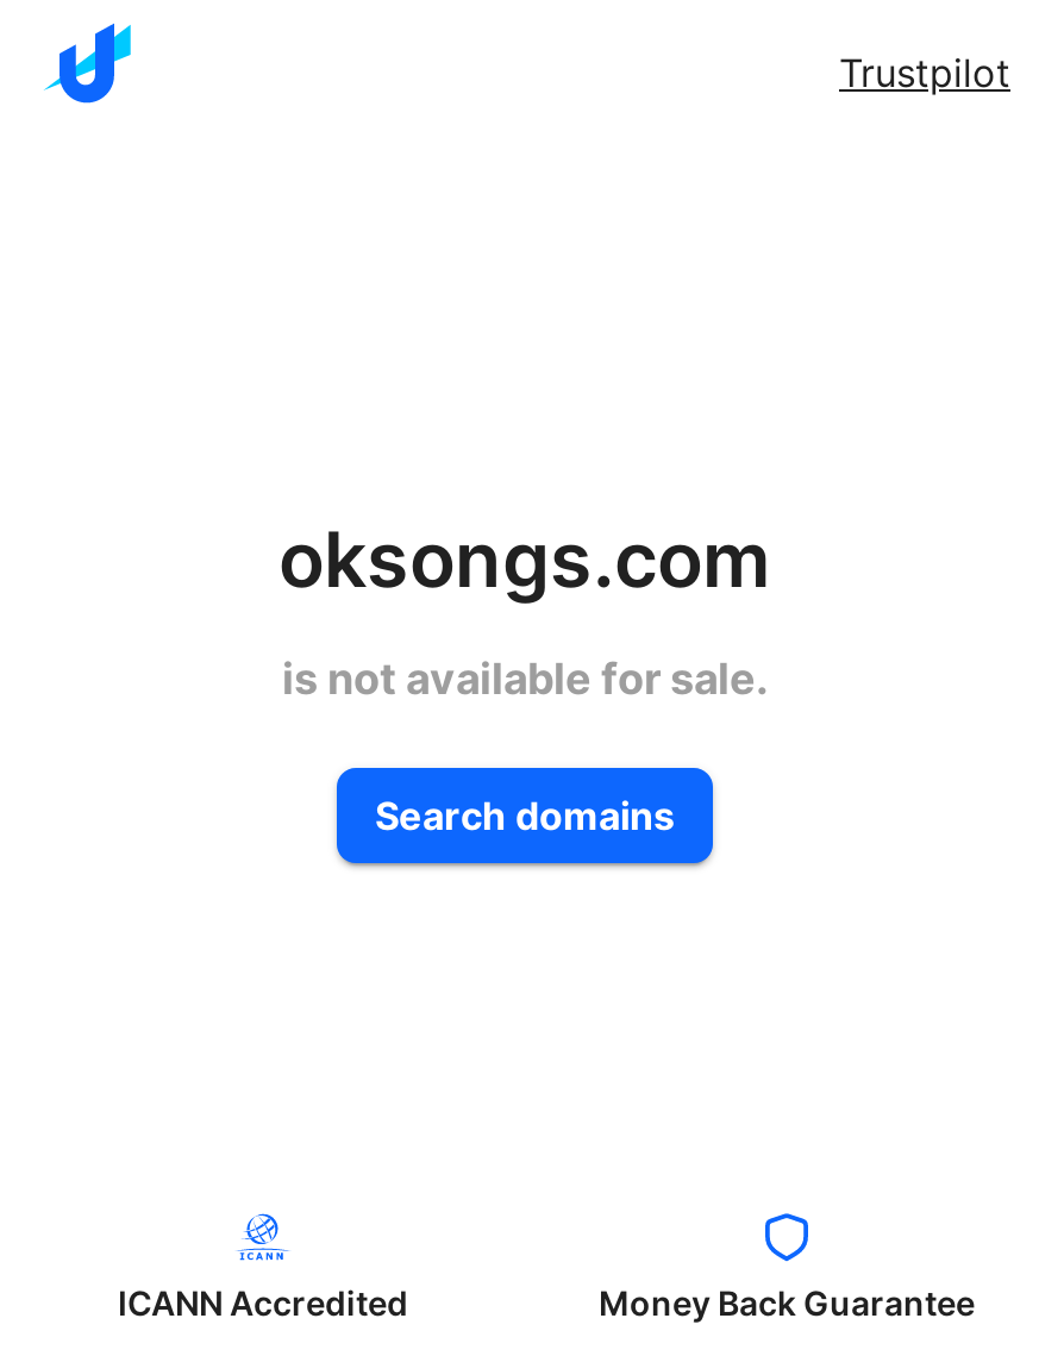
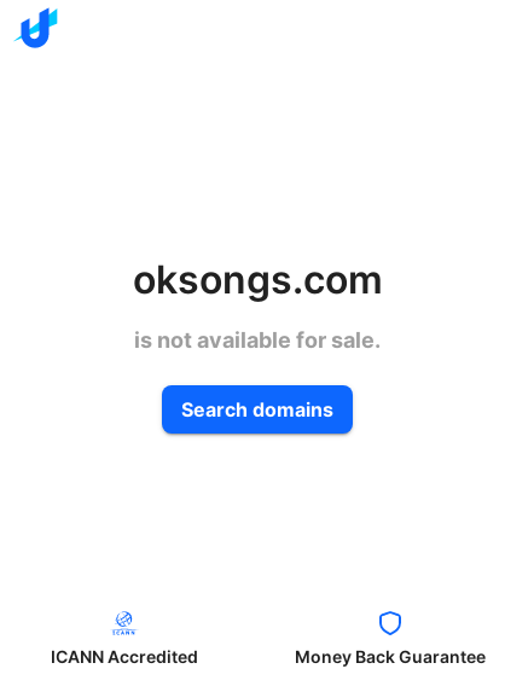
- Trustpilot
